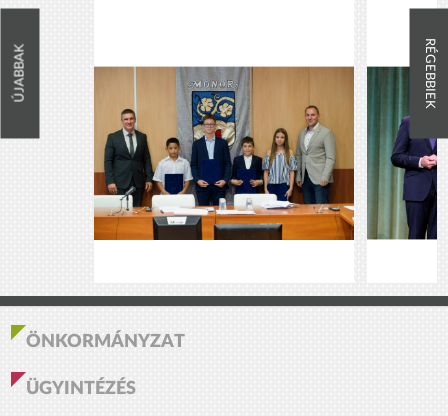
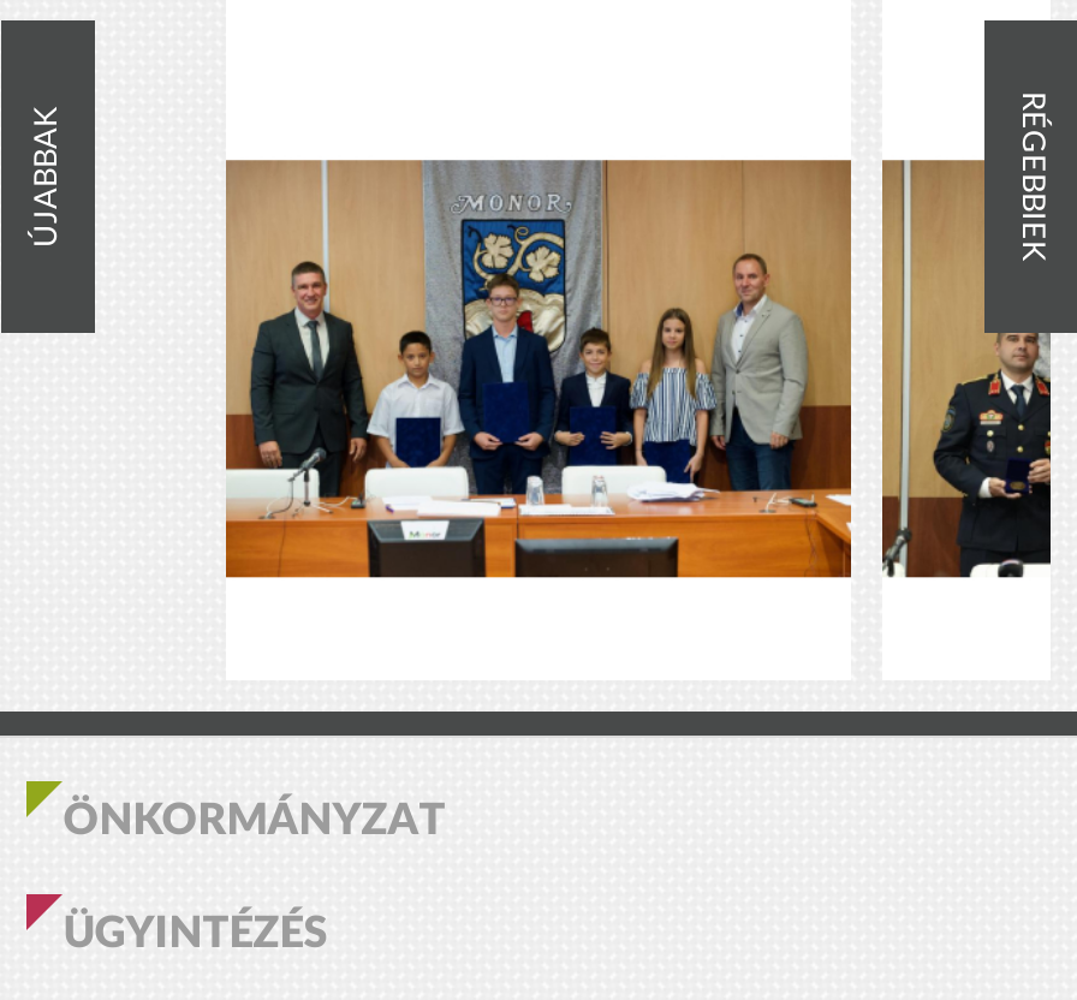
- [image]
+ [image]
